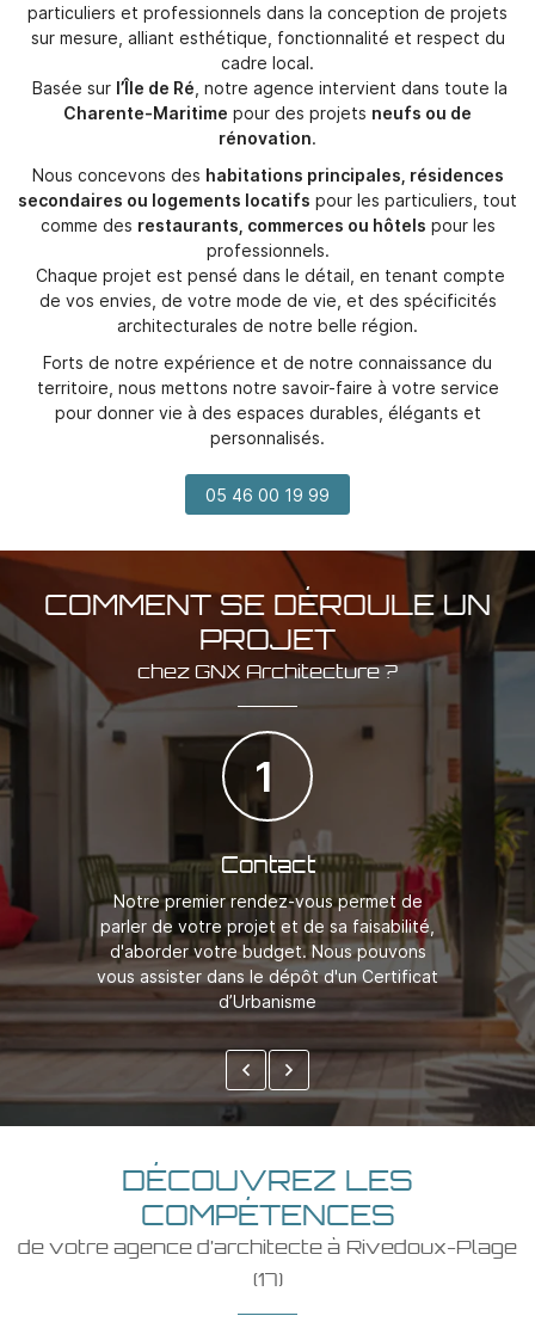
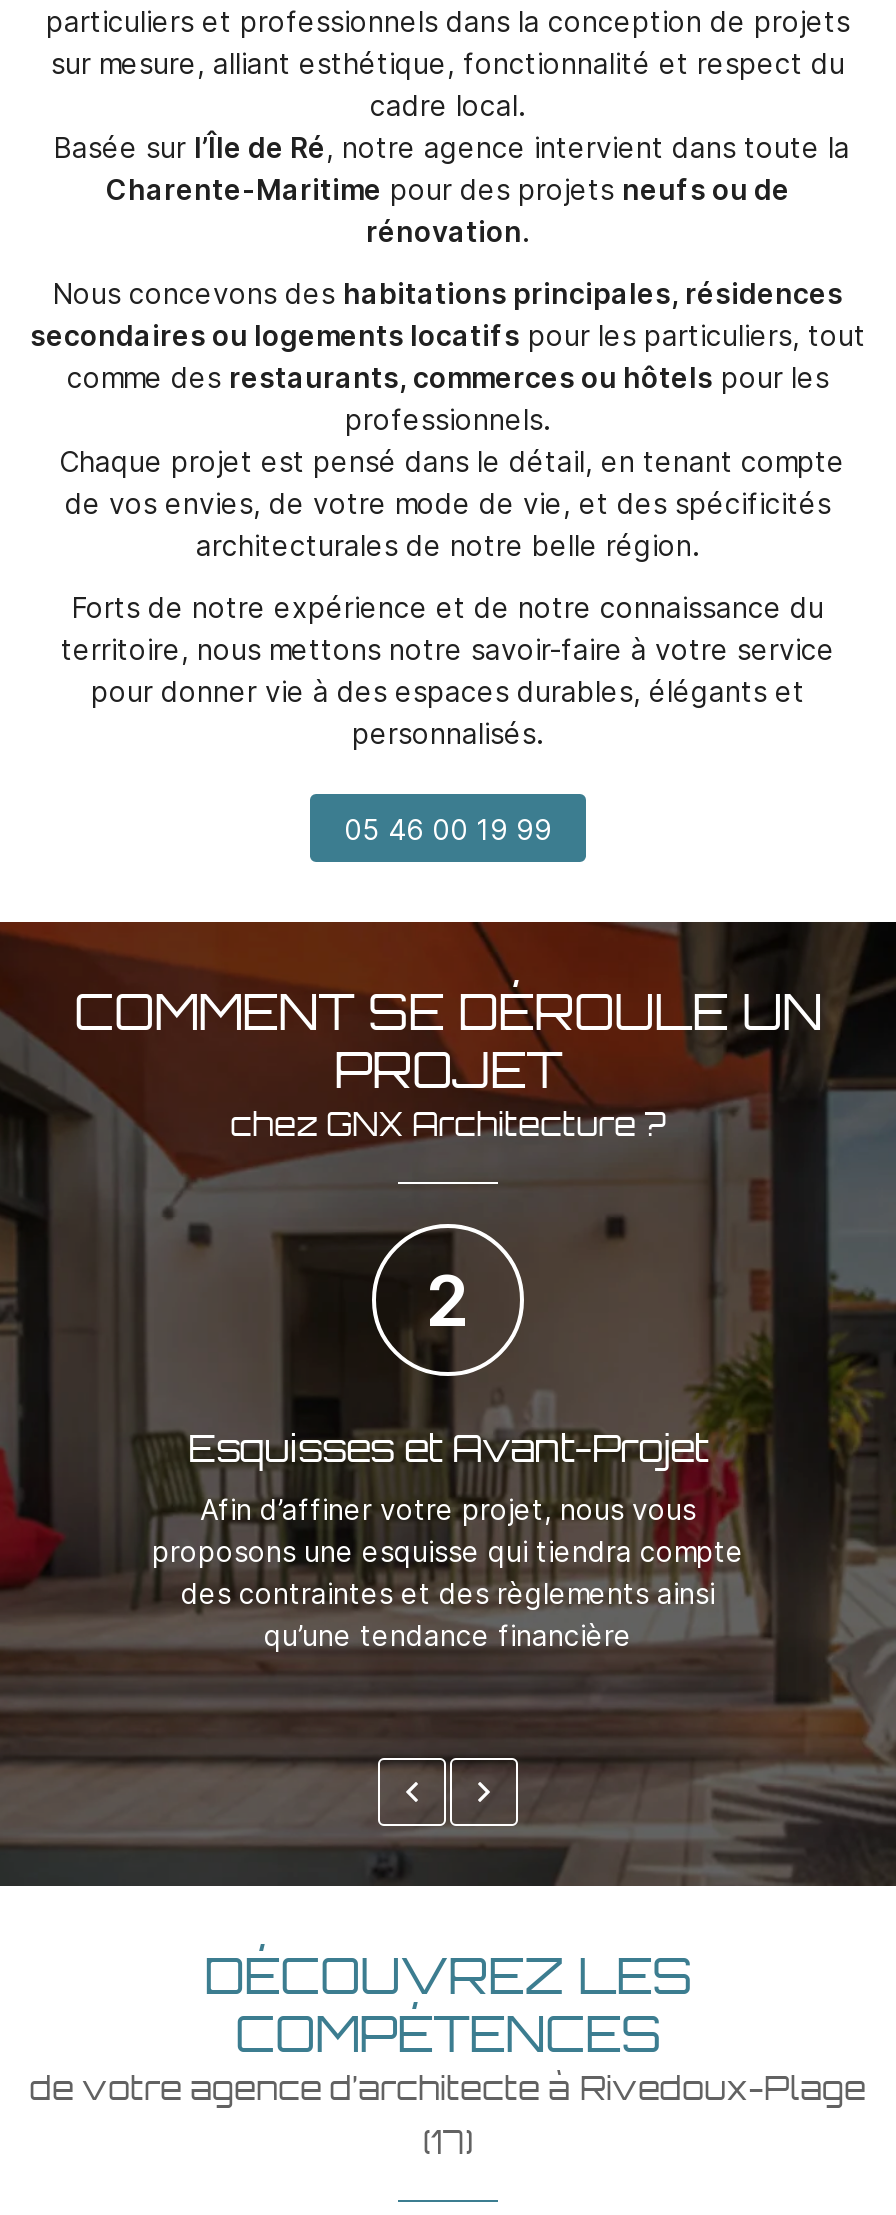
- 1
+ 2

- Contact
+ Esquisses et Avant-Projet

- Notre premier rendez-vous permet de
- parler de votre projet et de sa faisabilité,
- d'aborder votre budget. Nous pouvons
- vous assister dans le dépôt d'un Certificat
- d’Urbanisme
+ Afin d’affiner votre projet, nous vous
+ proposons une esquisse qui tiendra compte
+ des contraintes et des règlements ainsi
+ qu’une tendance financière
